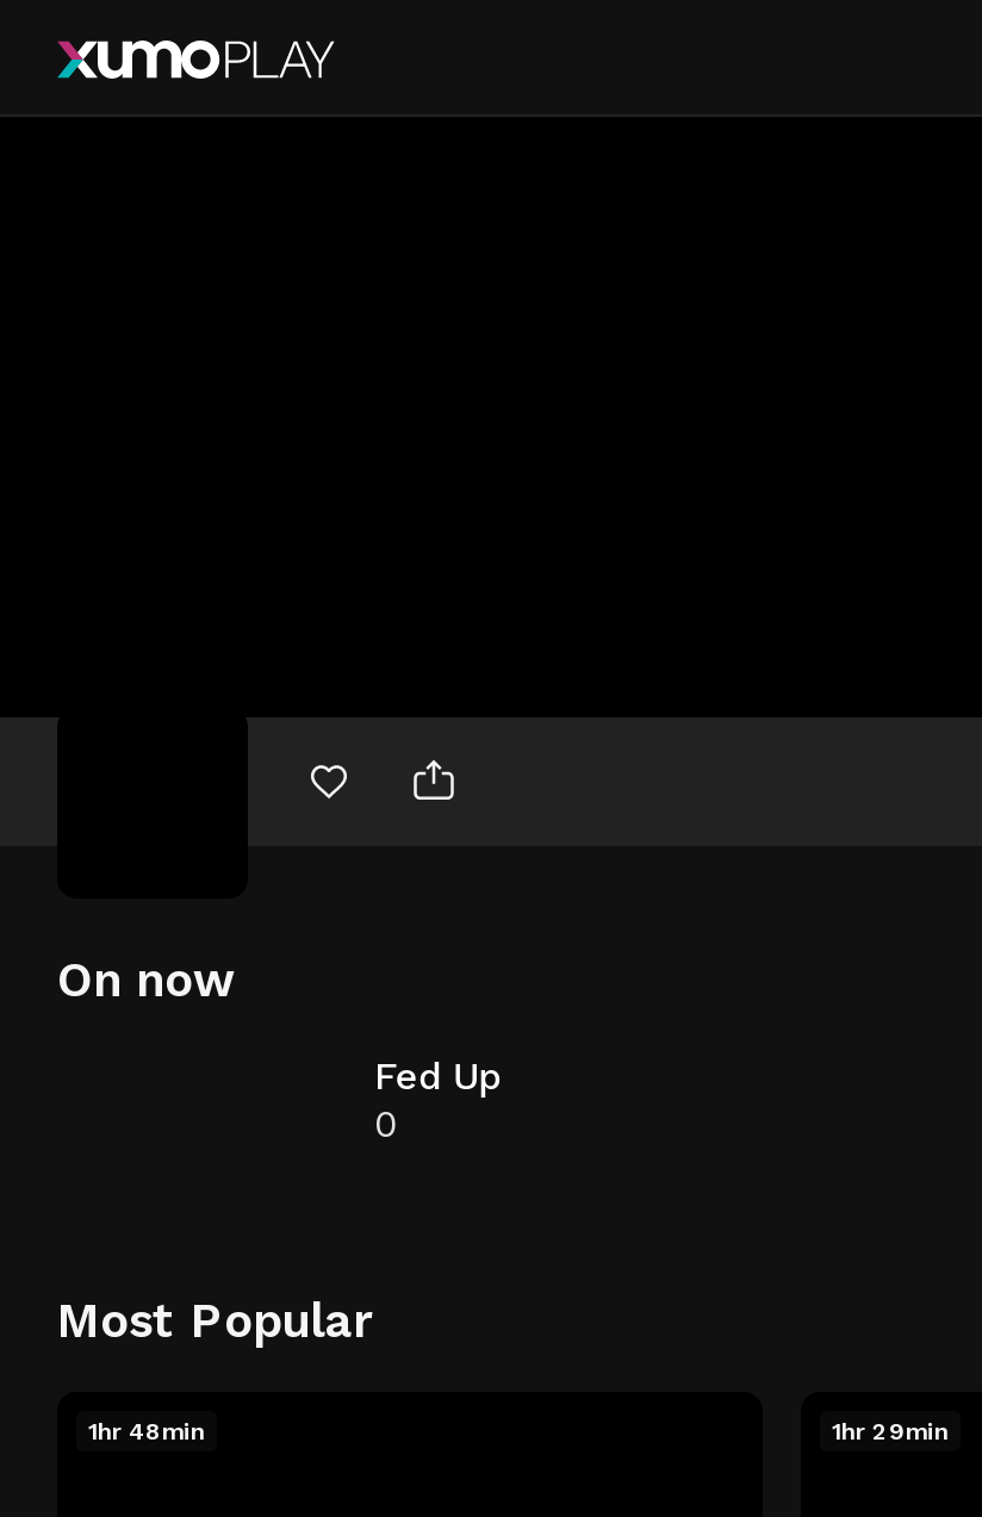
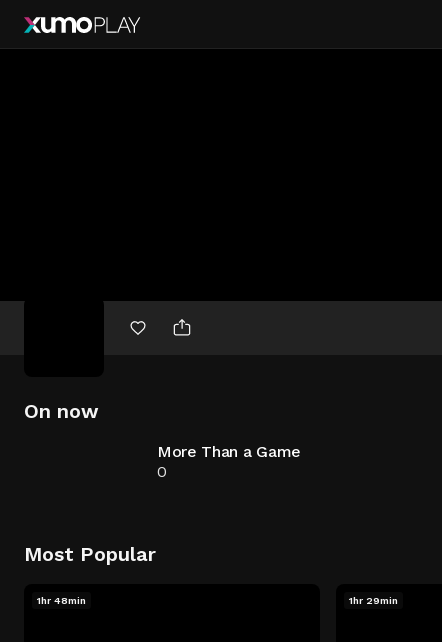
- Fed Up
+ More Than a Game
